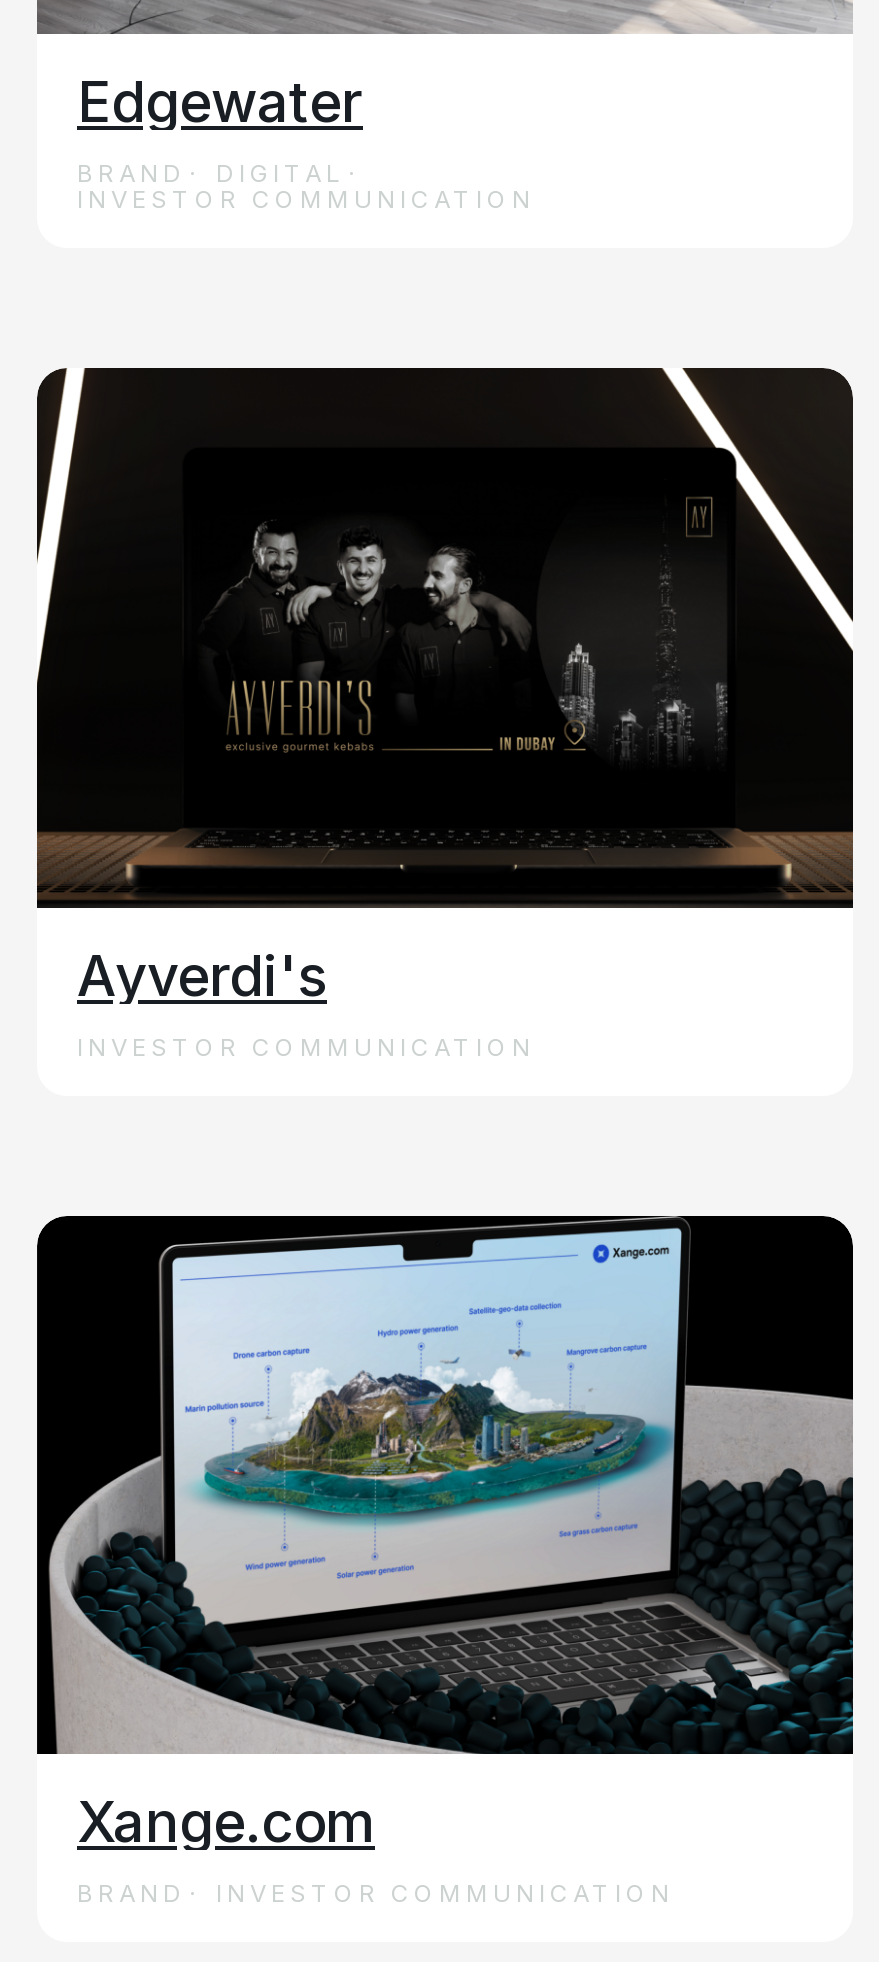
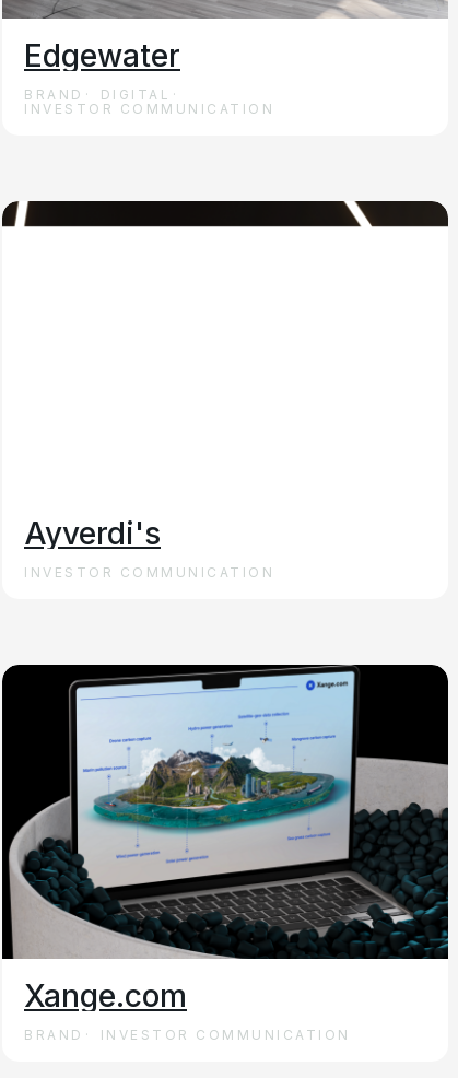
- [image]
